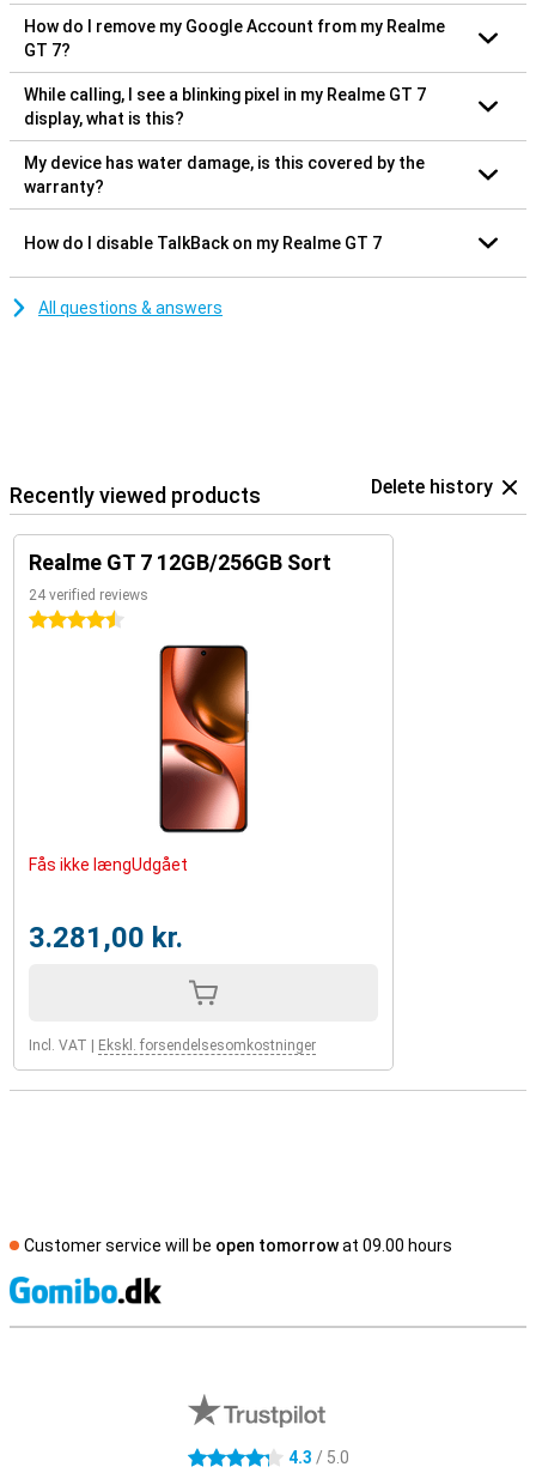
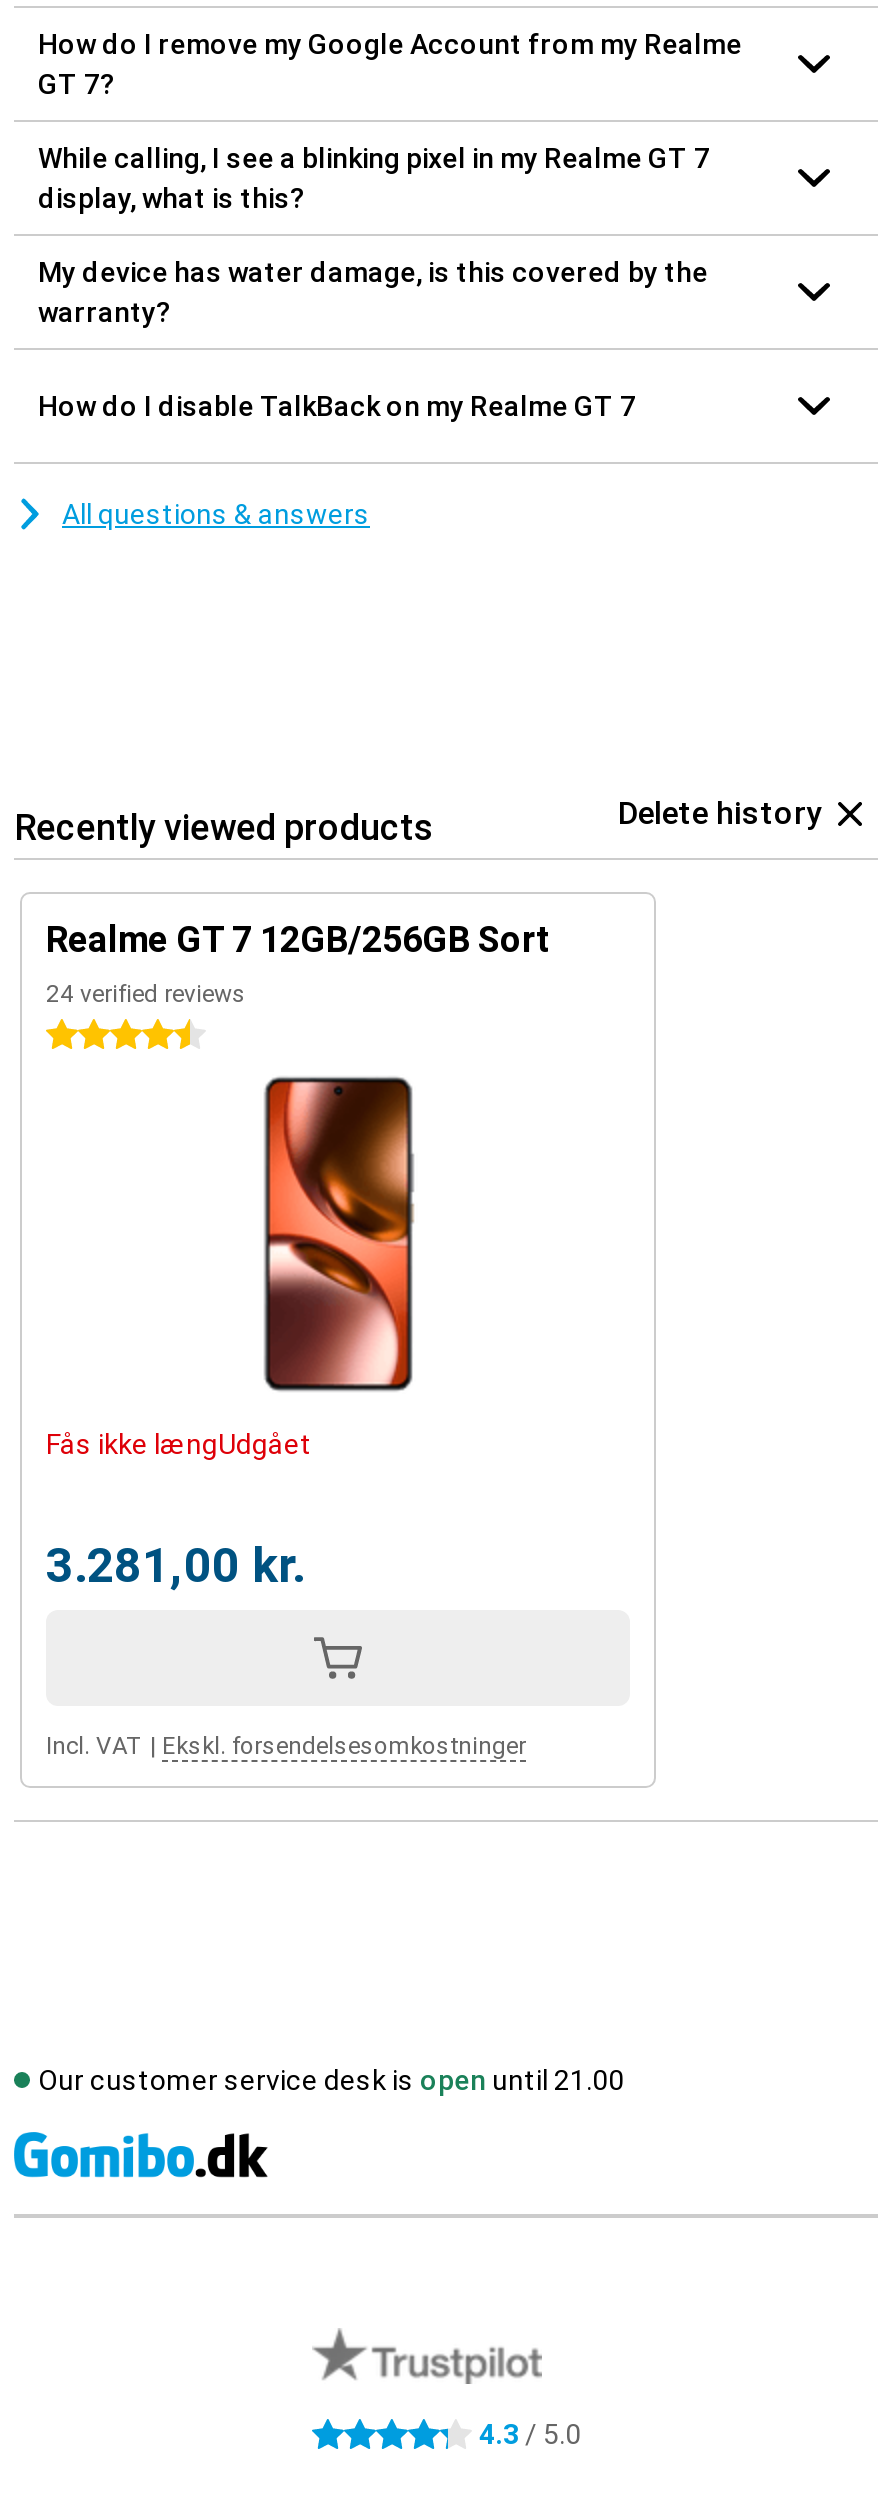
- Customer service will be open tomorrow at 09.00 hours
+ Our customer service desk is open until 21.00
